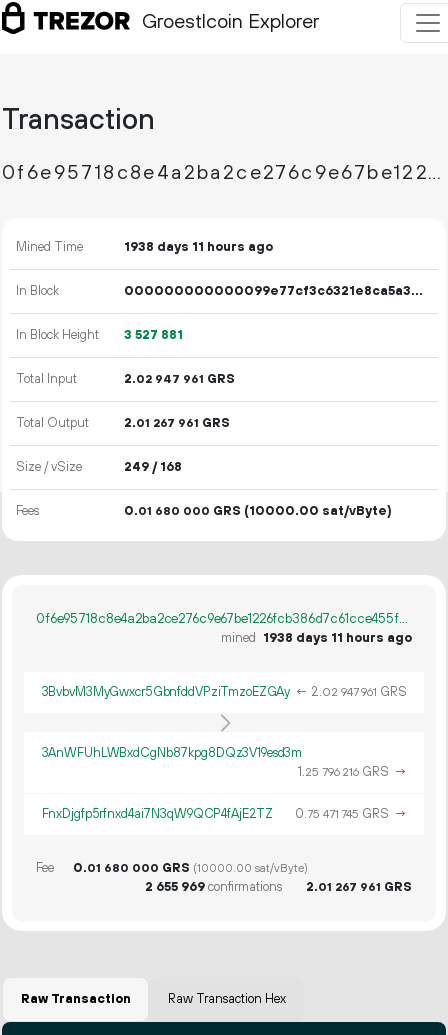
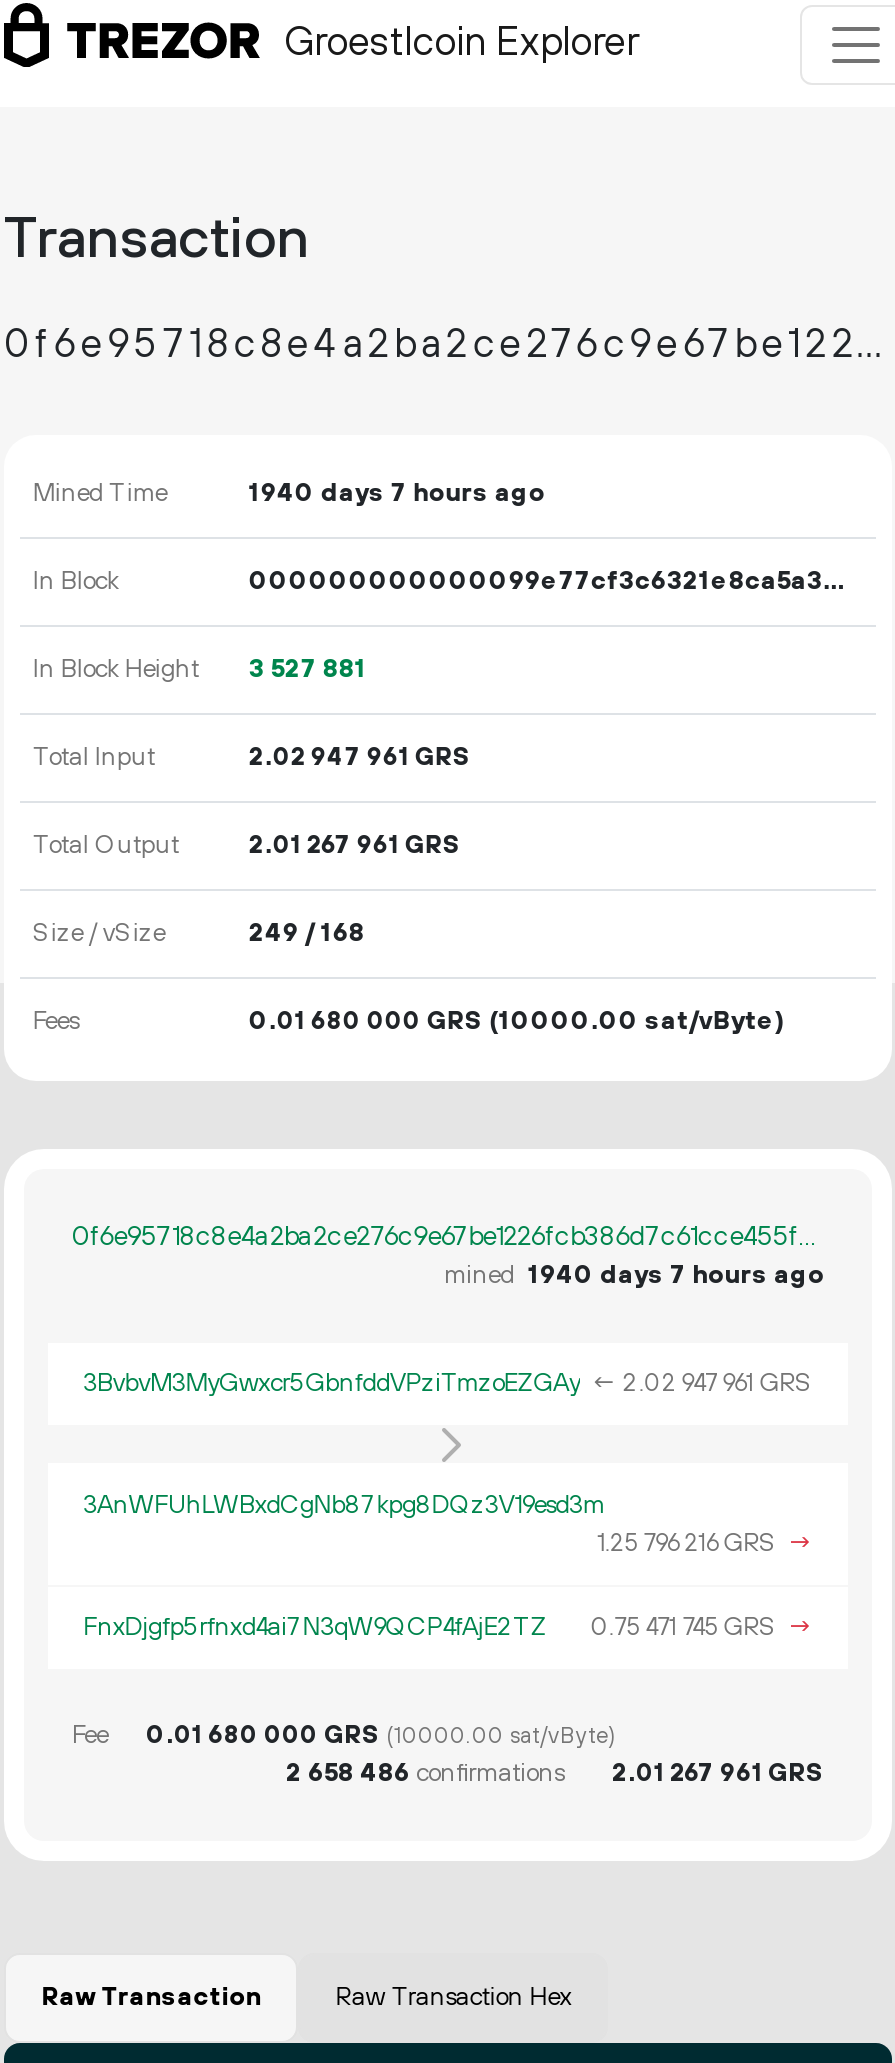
- 1938 days 11 hours ago
+ 1940 days 7 hours ago

- mined 1938 days 11 hours ago
+ mined 1940 days 7 hours ago

- 2 655 969 confirmations
+ 2 658 486 confirmations
